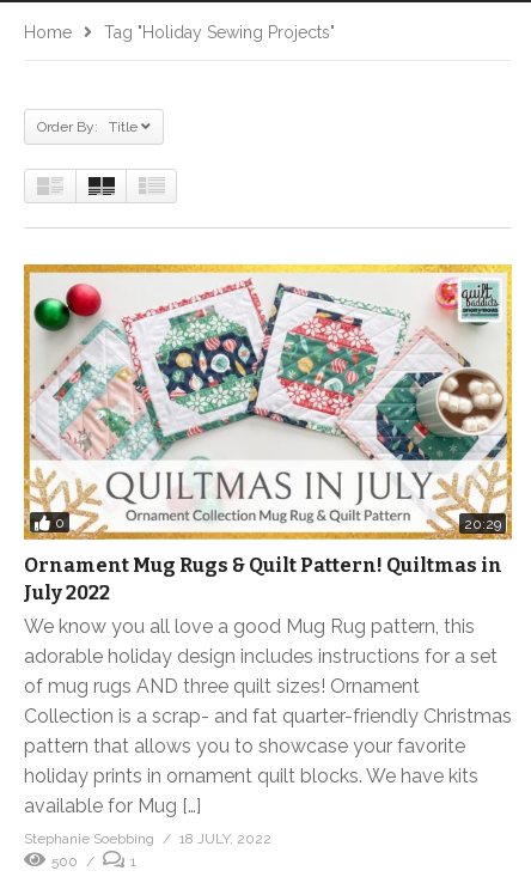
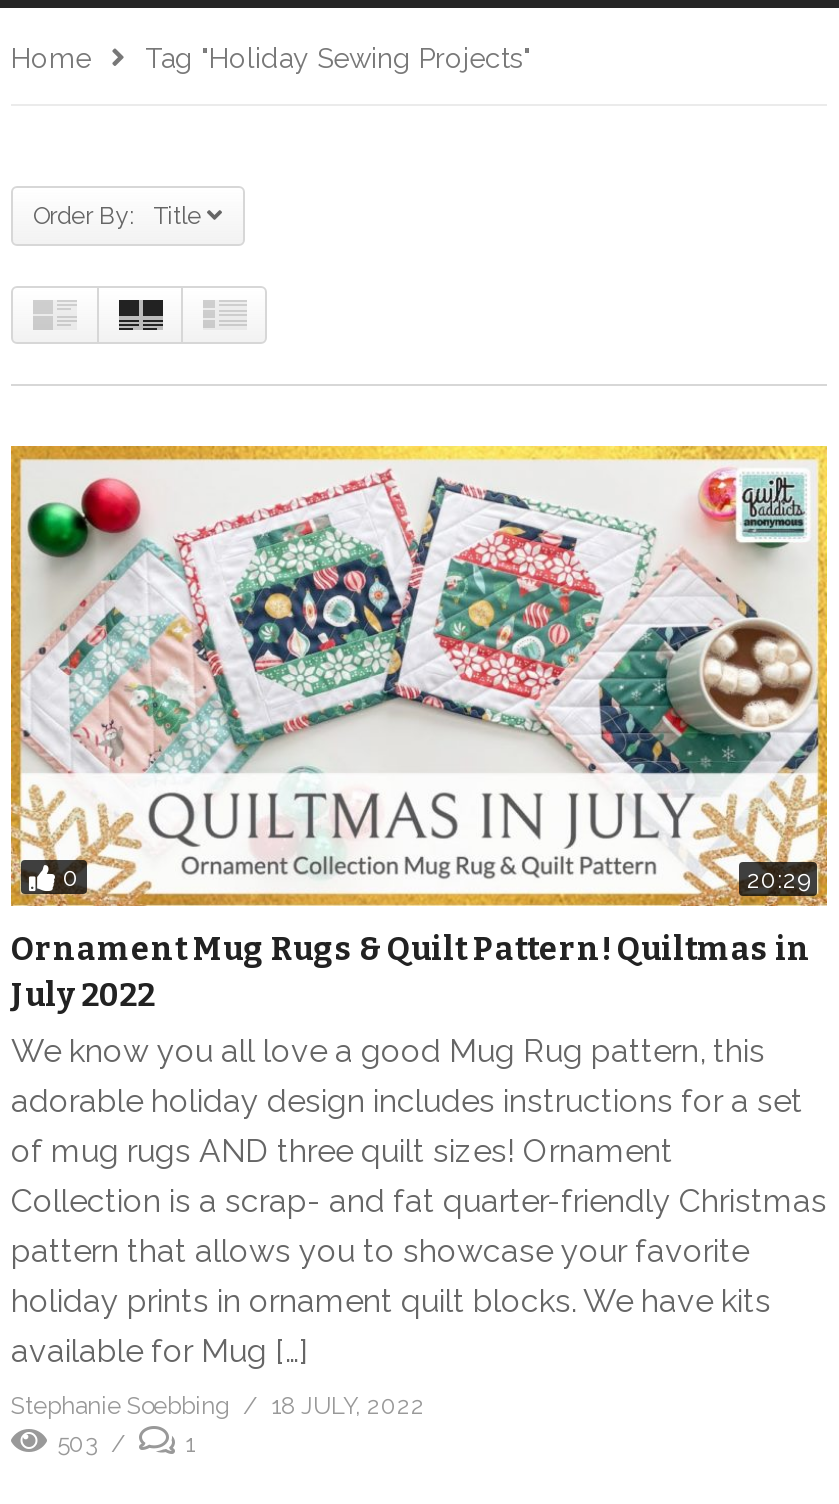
- 500
+ 503
